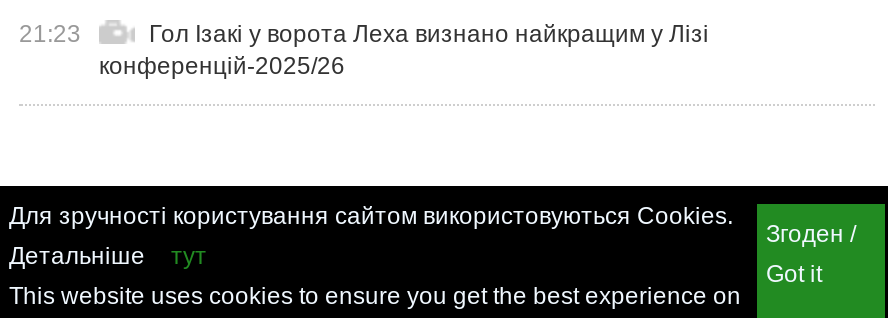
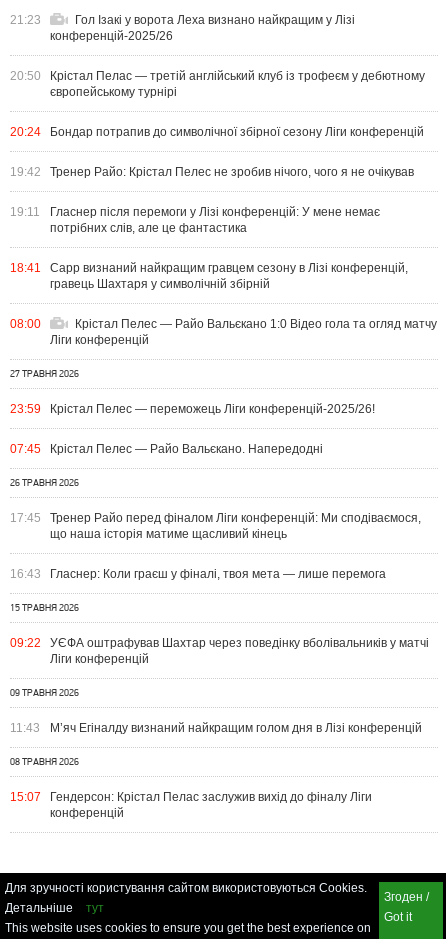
+ 20:50
+ Крістал Пелас — третій англійський клуб із трофеєм у дебютному
+ європейському турнірі
+ 20:24
+ Бондар потрапив до символічної збірної сезону Ліги конференцій
+ 19:42
+ Тренер Райо: Крістал Пелес не зробив нічого, чого я не очікував
+ 19:11
+ Гласнер після перемоги у Лізі конференцій: У мене немає
+ потрібних слів, але це фантастика
+ 18:41
+ Сарр визнаний найкращим гравцем сезону в Лізі конференцій,
+ гравець Шахтаря у символічній збірній
+ 08:00
+ Крістал Пелес — Райо Вальєкано 1:0 Відео гола та огляд матчу
+ Ліги конференцій
+ 27 ТРАВНЯ 2026
+ 23:59
+ Крістал Пелес — переможець Ліги конференцій-2025/26!
+ 07:45
+ Крістал Пелес — Райо Вальєкано. Напередодні
+ 26 ТРАВНЯ 2026
+ 17:45
+ Тренер Райо перед фіналом Ліги конференцій: Ми сподіваємося,
+ що наша історія матиме щасливий кінець
+ 16:43
+ Гласнер: Коли граєш у фіналі, твоя мета — лише перемога
+ 15 ТРАВНЯ 2026
+ 09:22
+ УЄФА оштрафував Шахтар через поведінку вболівальників у матчі
+ Ліги конференцій
+ 09 ТРАВНЯ 2026
+ 11:43
+ М’яч Егіналду визнаний найкращим голом дня в Лізі конференцій
+ 08 ТРАВНЯ 2026
+ 15:07
+ Гендерсон: Крістал Пелас заслужив вихід до фіналу Ліги
+ конференцій
